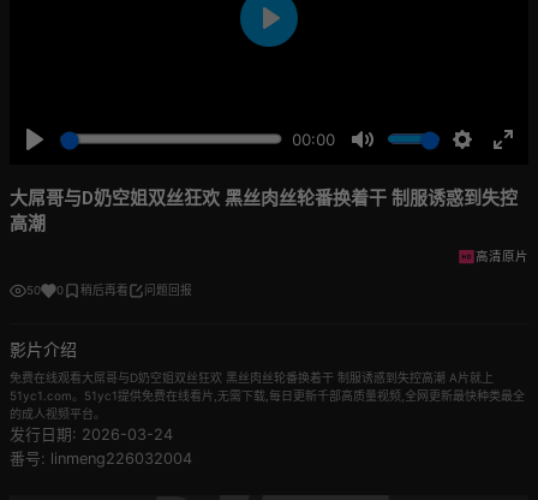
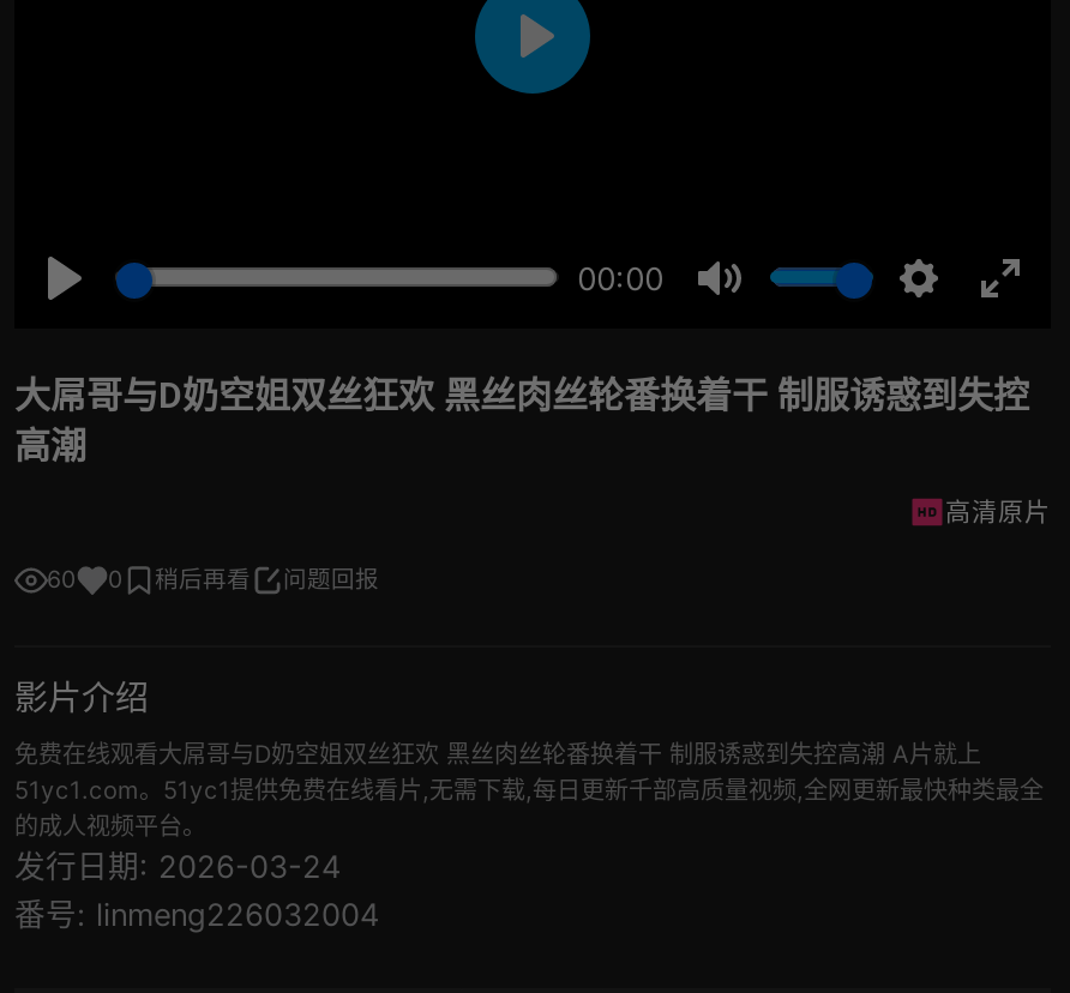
- 50 0 稍后再看 问题回报
+ 60 0 稍后再看 问题回报
